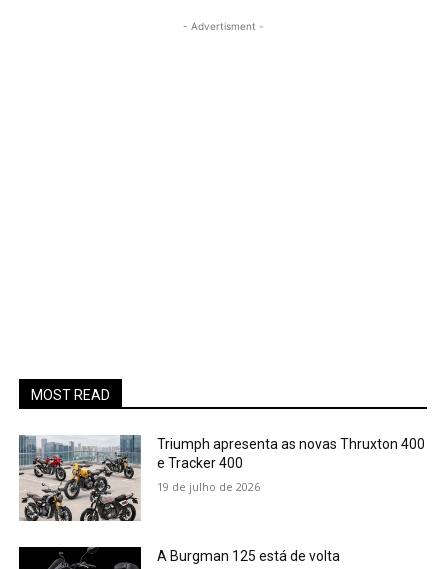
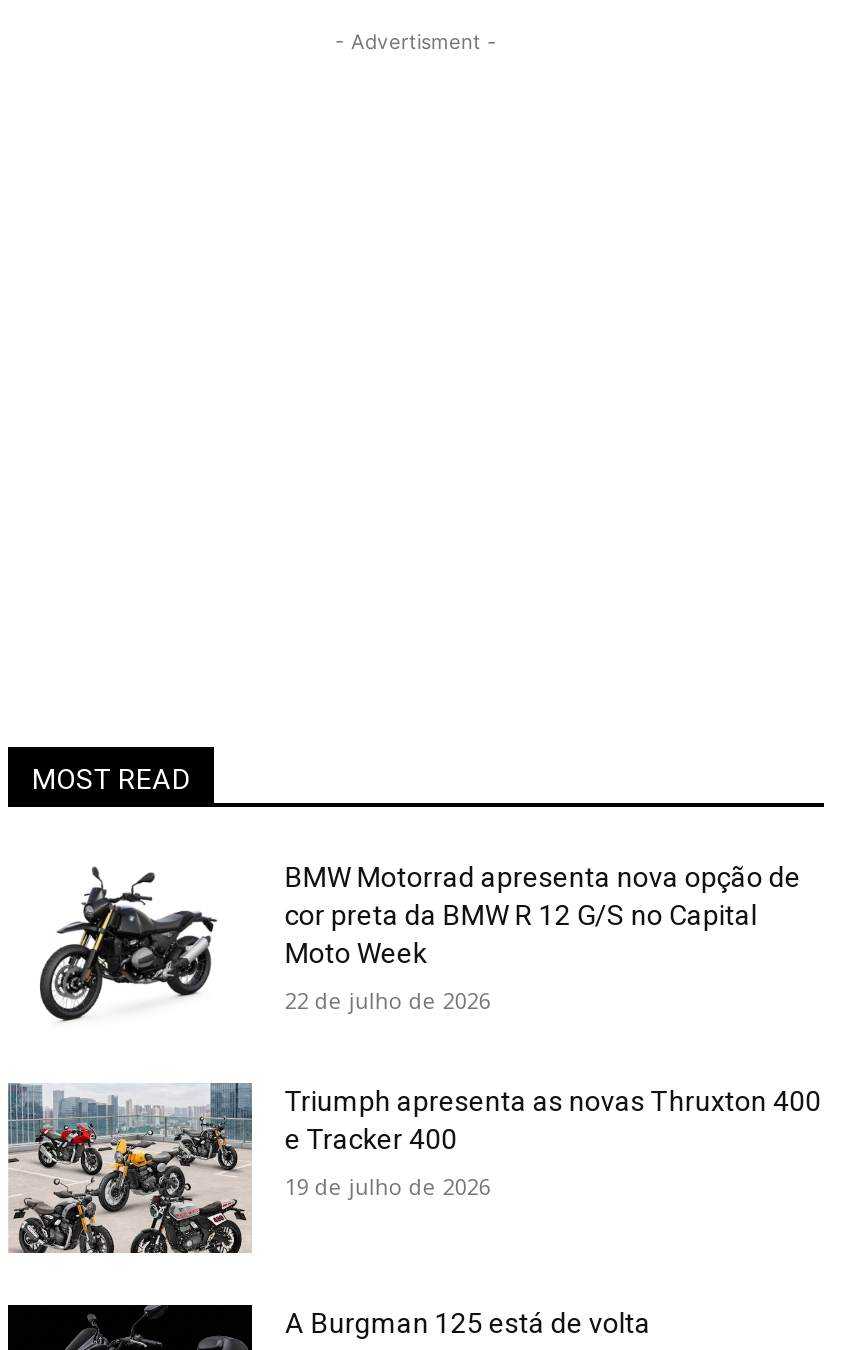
+ [image]
+ BMW Motorrad apresenta nova opção de
+ cor preta da BMW R 12 G/S no Capital
+ Moto Week
+ 22 de julho de 2026
